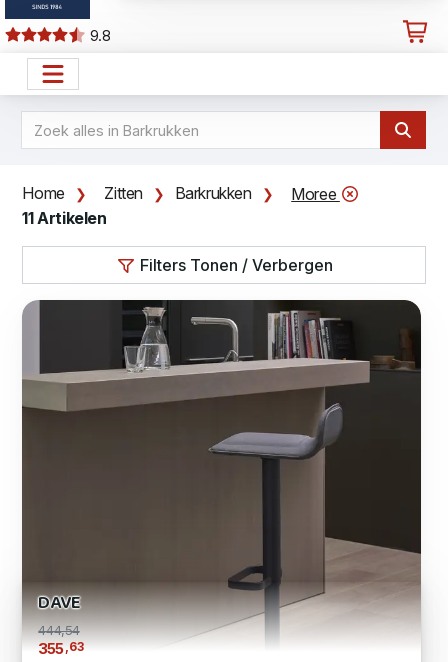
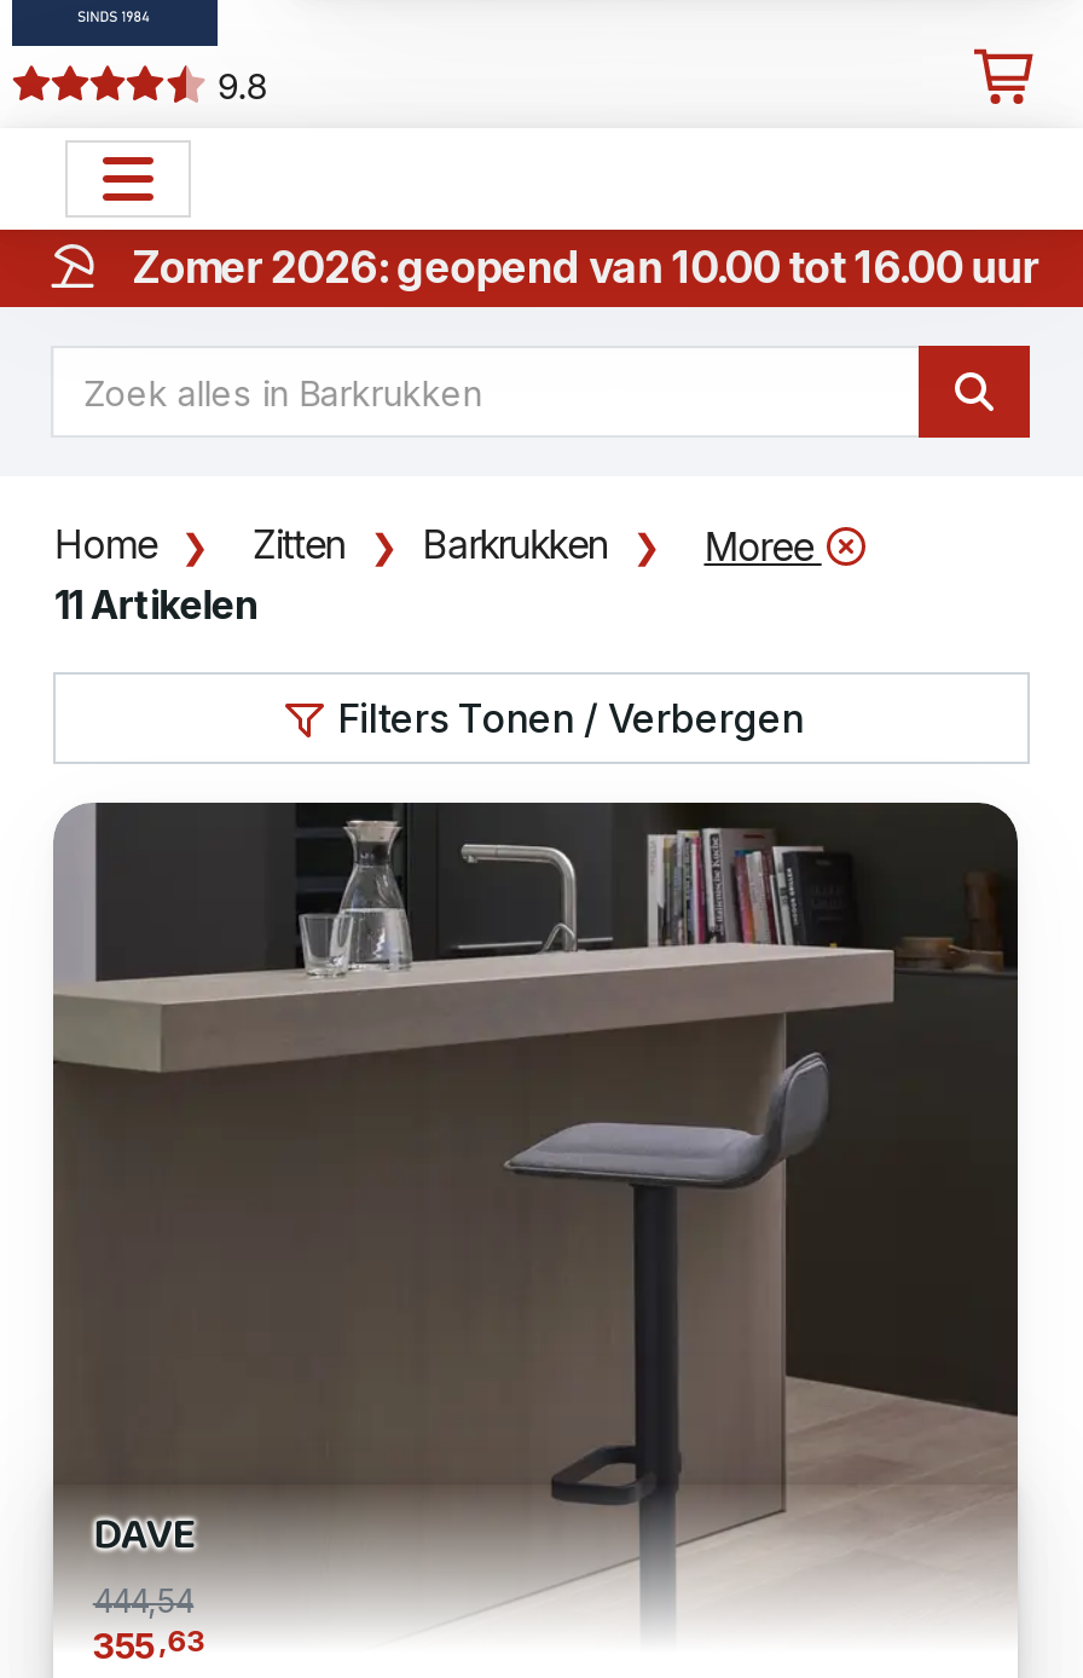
+ [image]
+ Zomer 2026: geopend van 10.00 tot 16.00 uur
